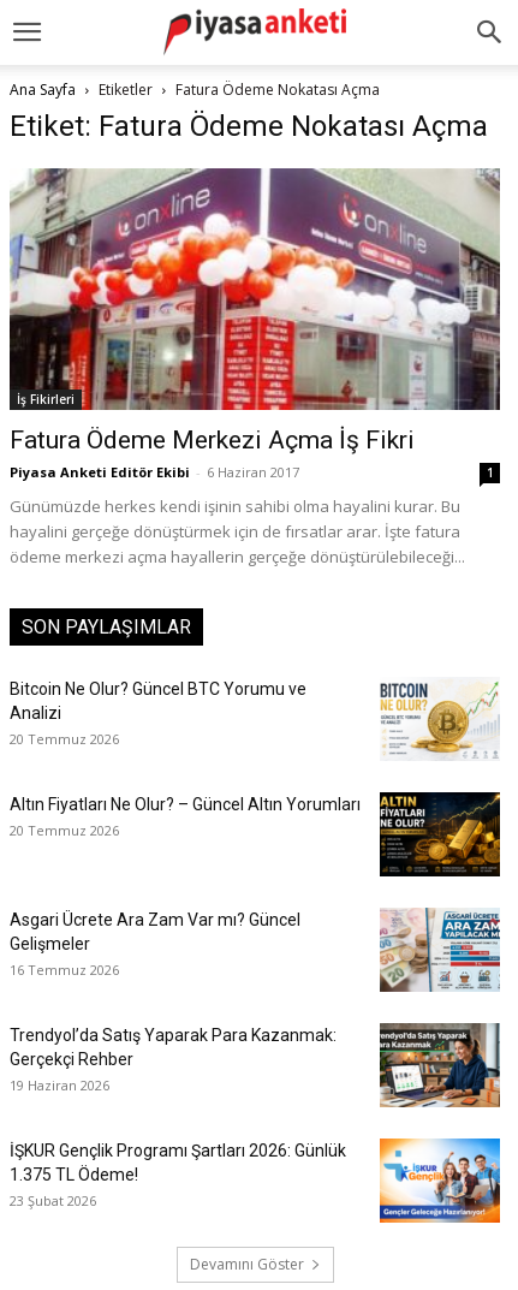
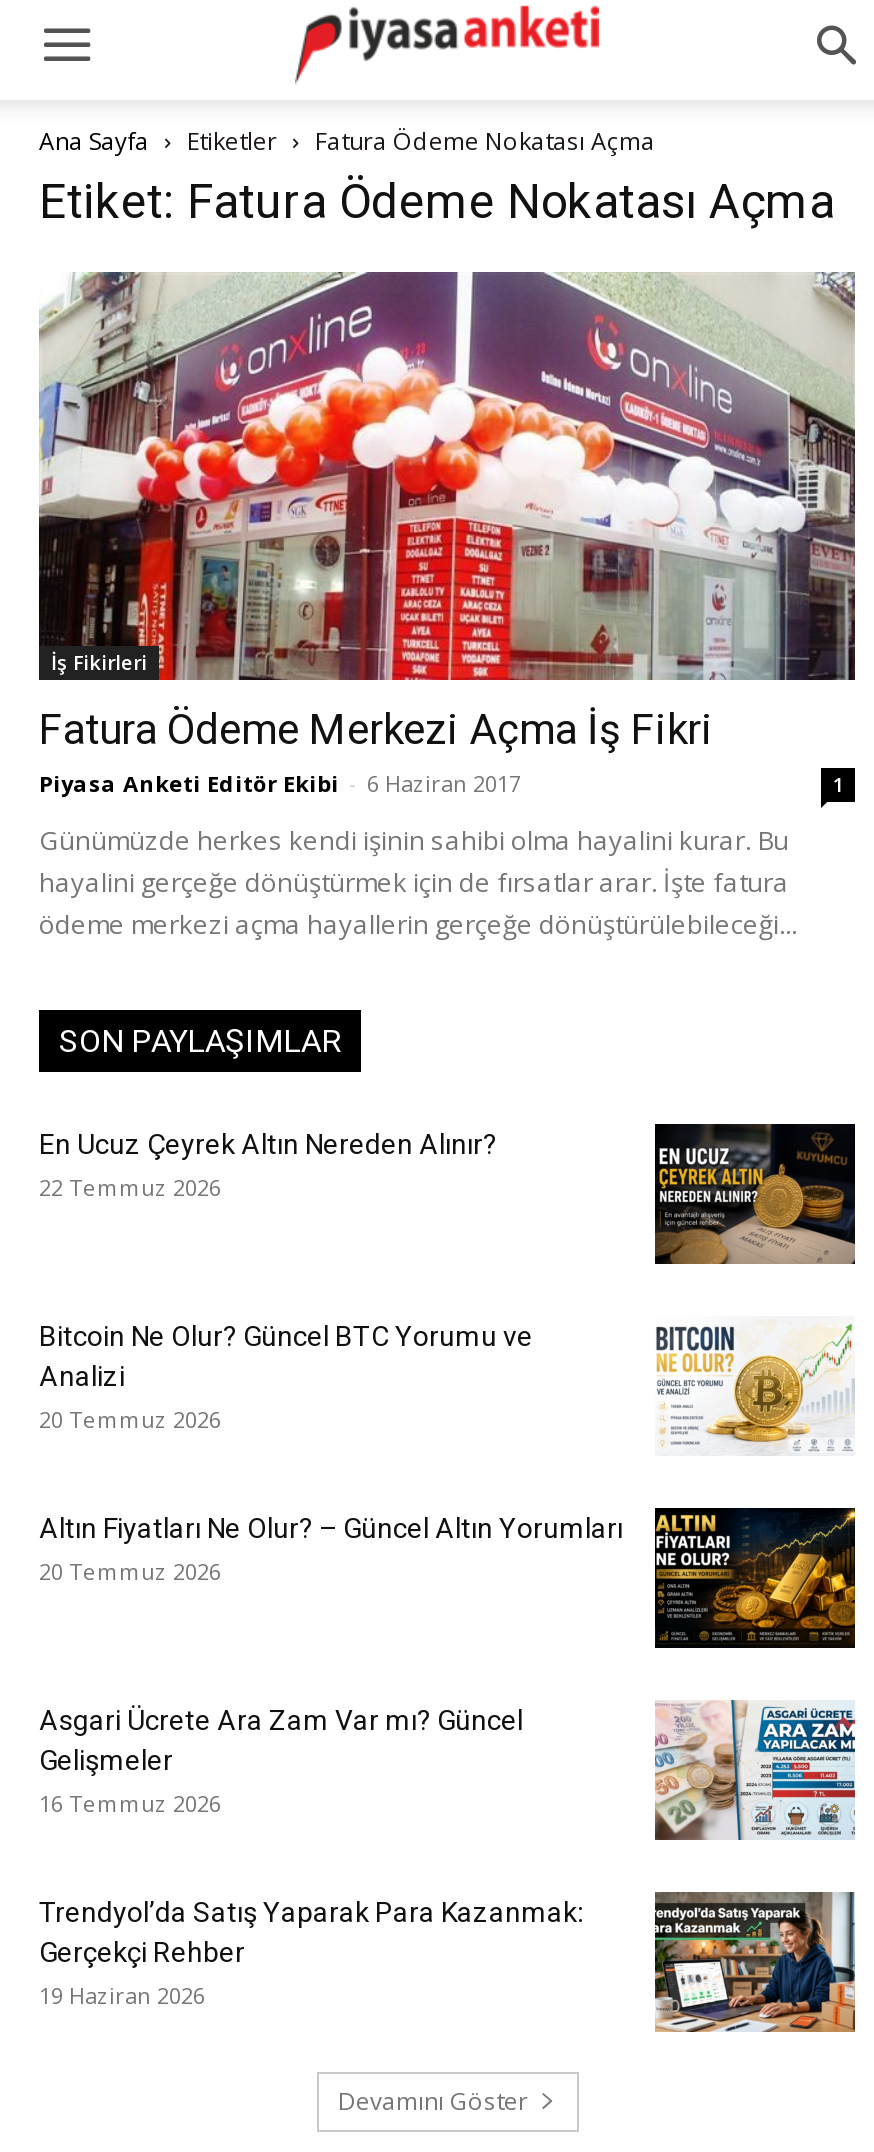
+ En Ucuz Çeyrek Altın Nereden Alınır?
+ 22 Temmuz 2026

+ [image]

moved down: [image] | Bitcoin Ne Olur? Güncel BTC Yorumu ve | Analizi | ... | Gerçekçi Rehber | 19 Haziran 2026

- [image]
- İŞKUR Gençlik Programı Şartları 2026: Günlük
- 1.375 TL Ödeme!
- 23 Şubat 2026
